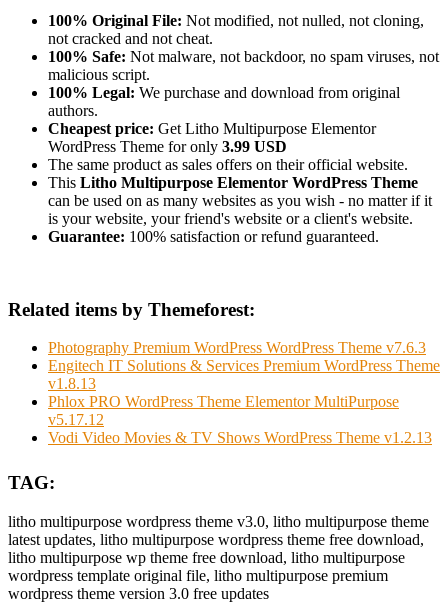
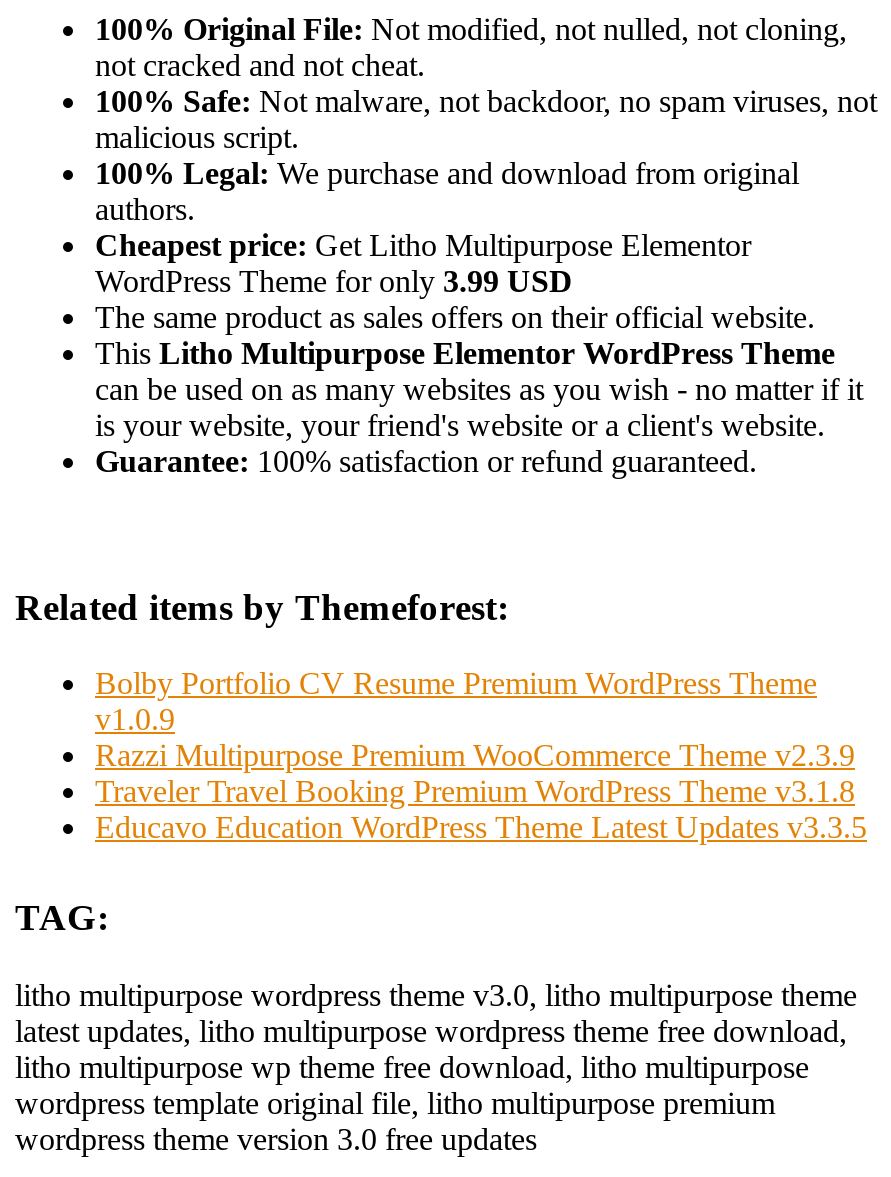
- Photography Premium WordPress WordPress Theme v7.6.3
- Engitech IT Solutions & Services Premium WordPress Theme
- v1.8.13
- Phlox PRO WordPress Theme Elementor MultiPurpose
- v5.17.12
- Vodi Video Movies & TV Shows WordPress Theme v1.2.13
+ Bolby Portfolio CV Resume Premium WordPress Theme
+ v1.0.9
+ Razzi Multipurpose Premium WooCommerce Theme v2.3.9
+ Traveler Travel Booking Premium WordPress Theme v3.1.8
+ Educavo Education WordPress Theme Latest Updates v3.3.5
